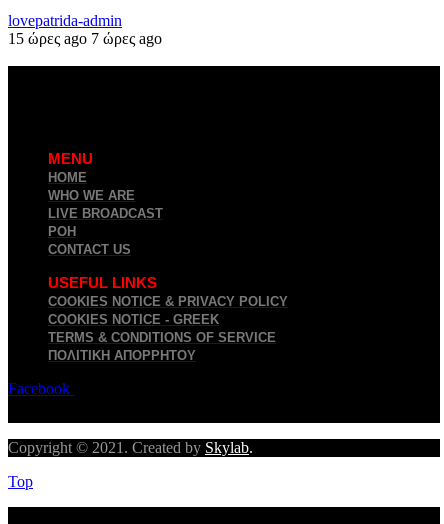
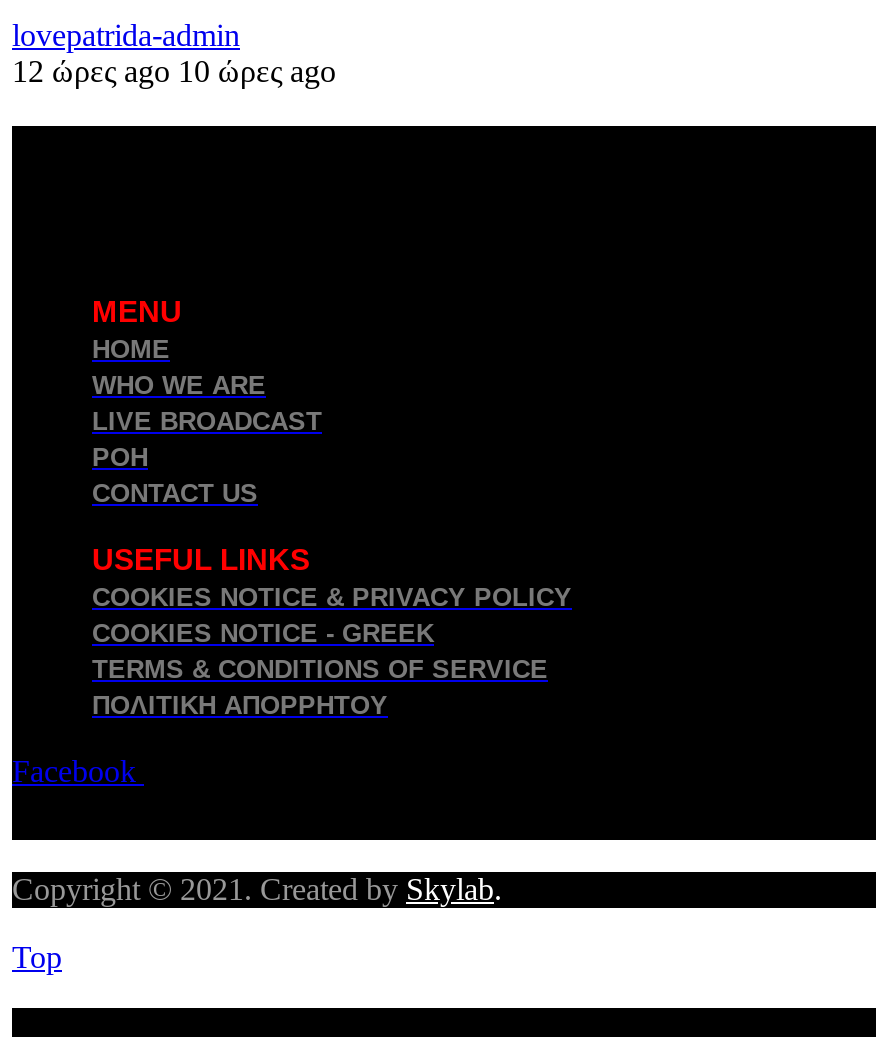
- 15 ώρες ago 7 ώρες ago
+ 12 ώρες ago 10 ώρες ago
